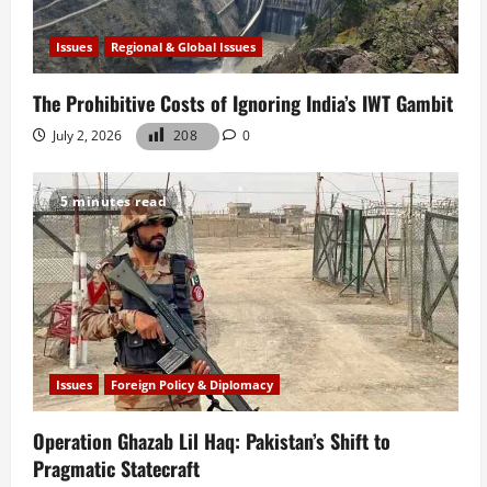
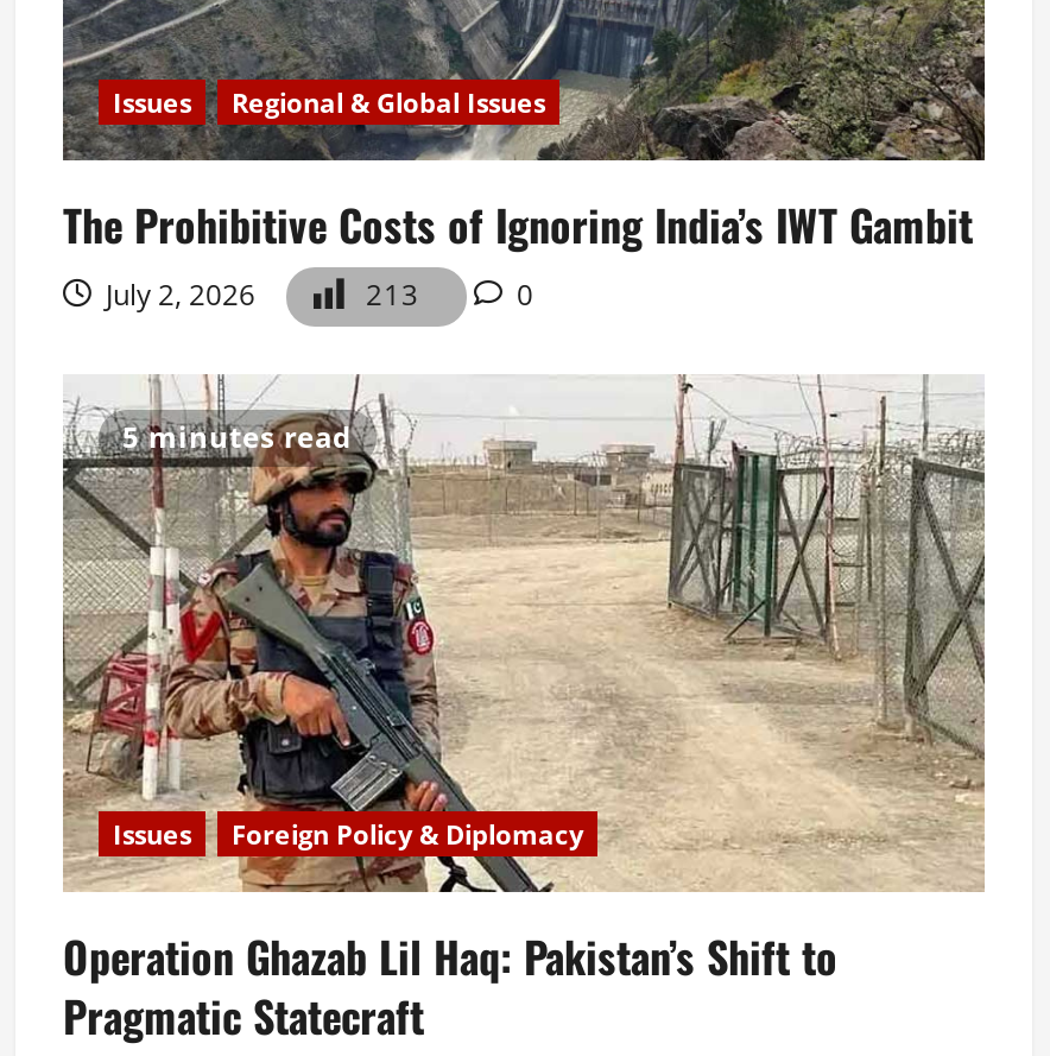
- 208
+ 213
